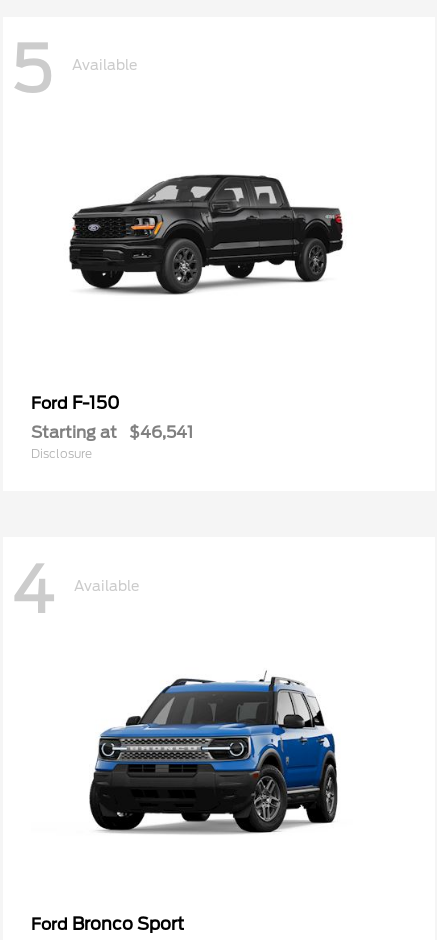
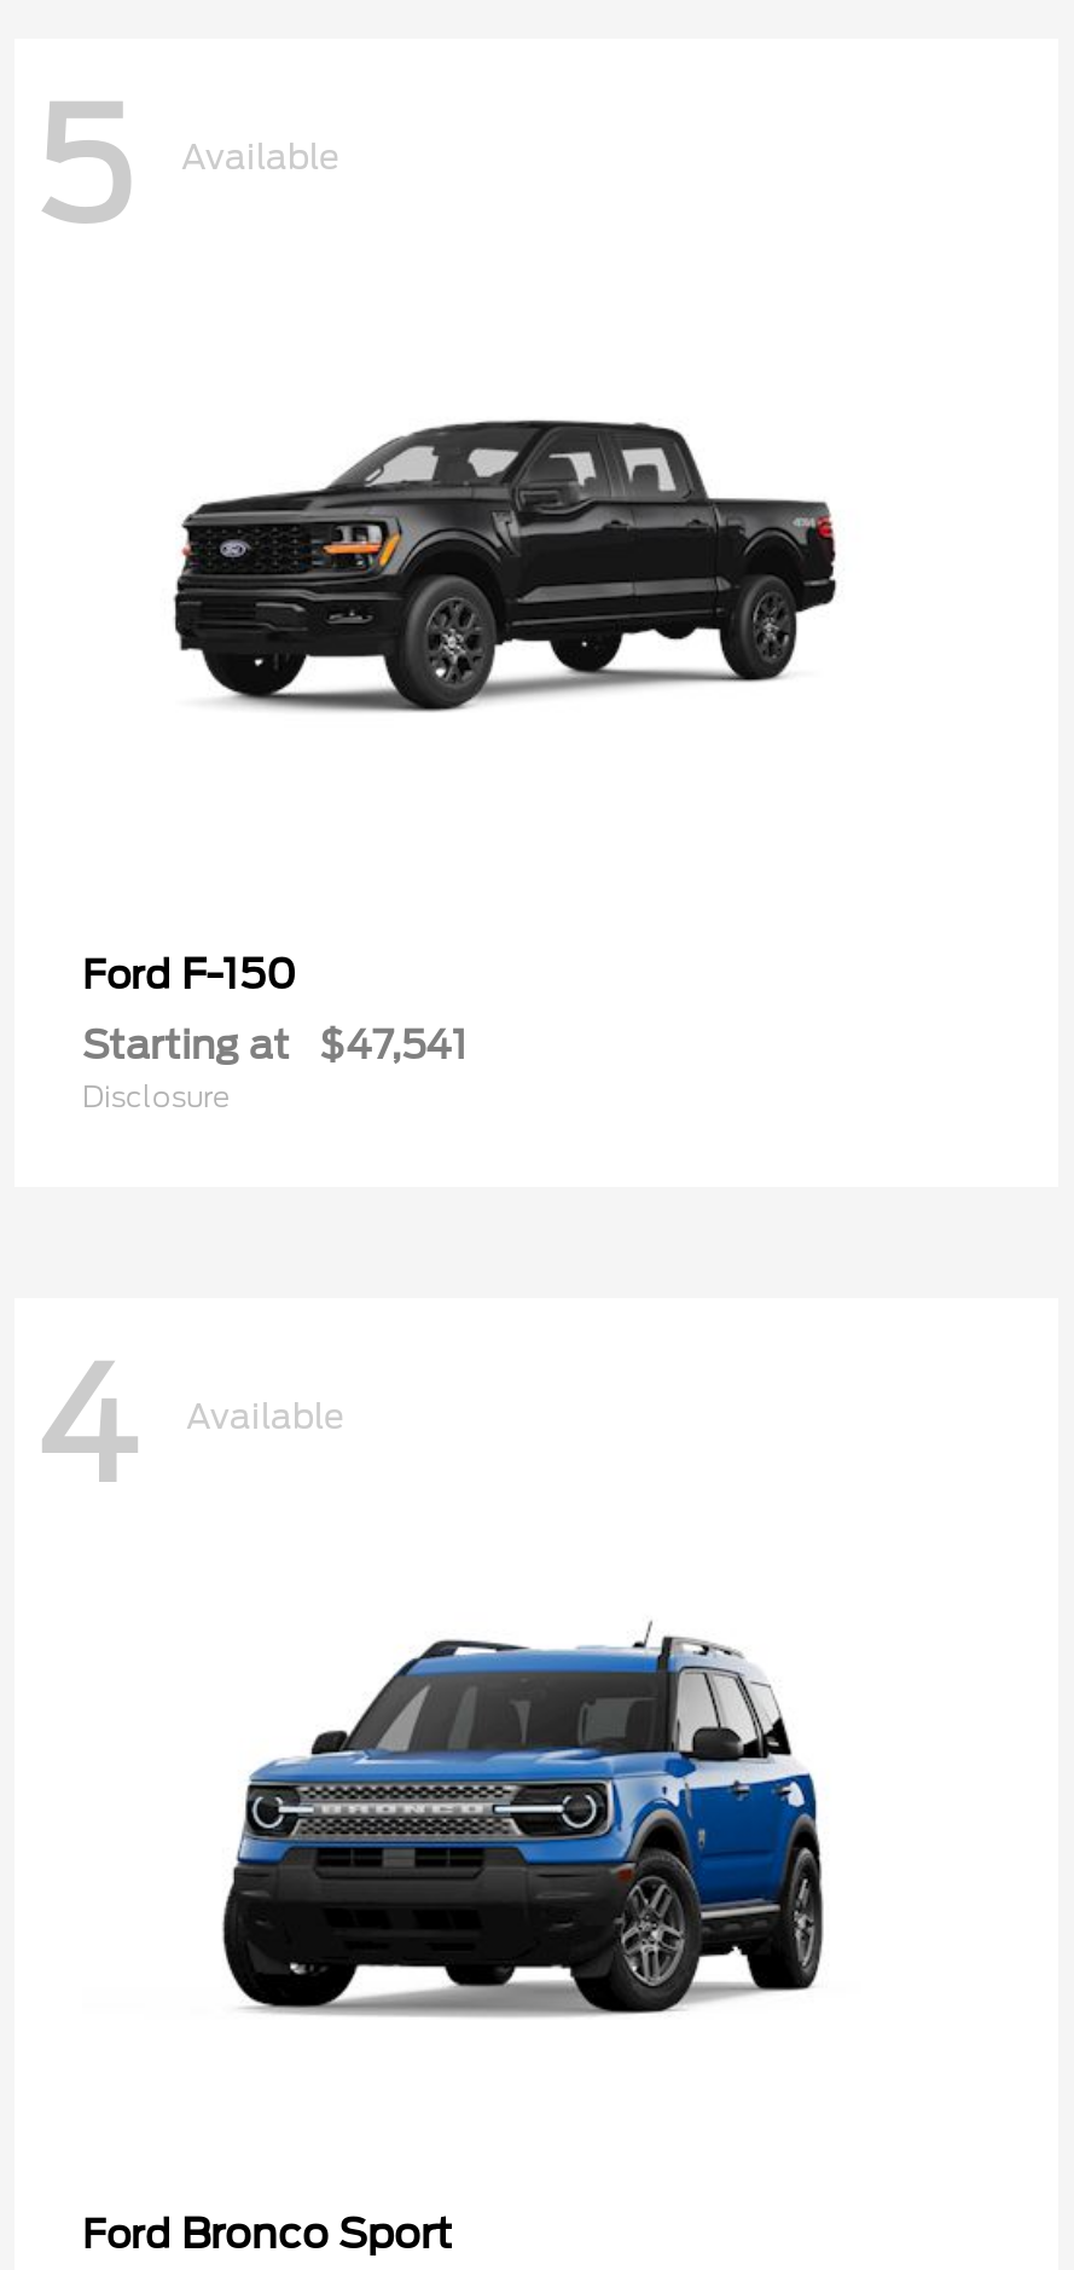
- Starting at $46,541
+ Starting at $47,541
